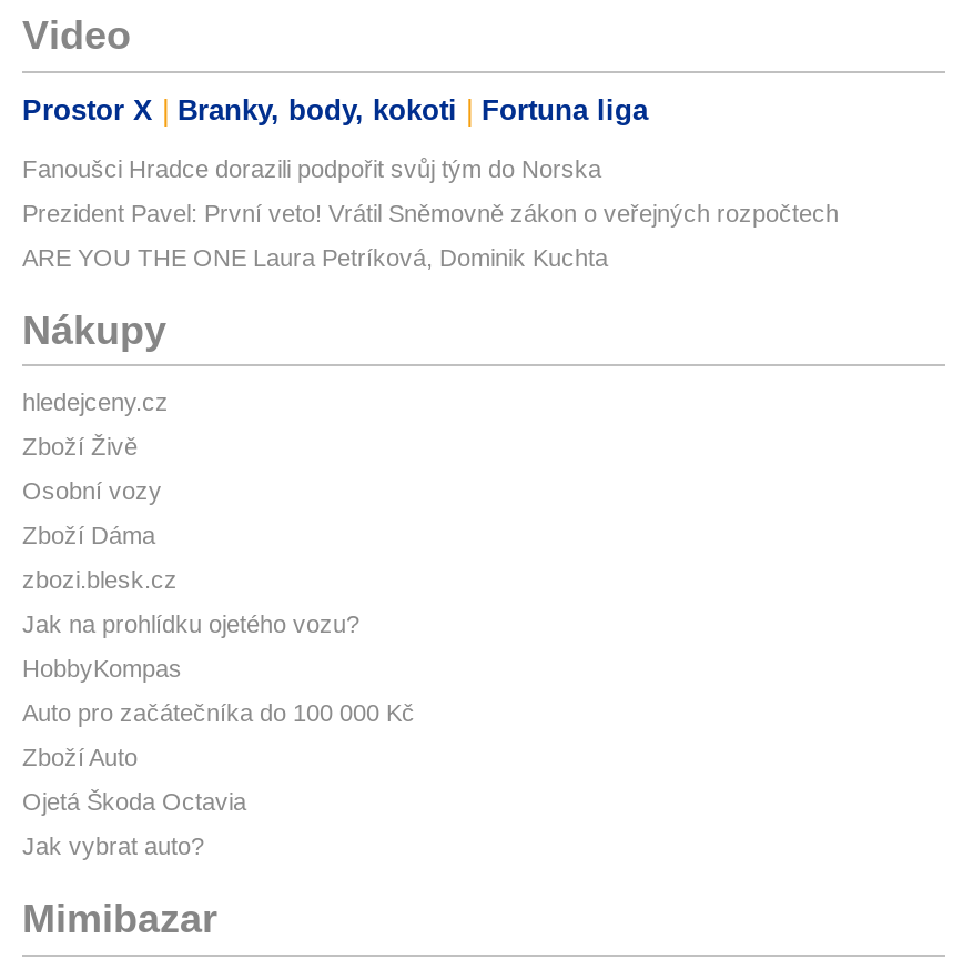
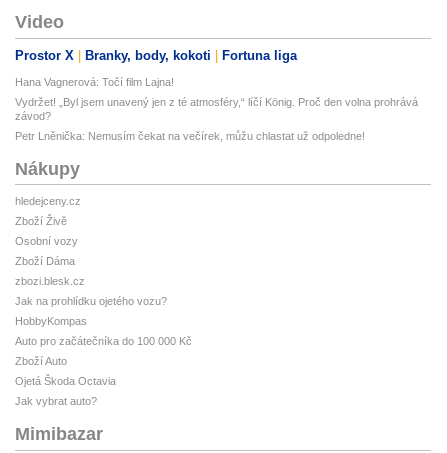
- Fanoušci Hradce dorazili podpořit svůj tým do Norska
+ Hana Vagnerová: Točí film Lajna!

- Prezident Pavel: První veto! Vrátil Sněmovně zákon o veřejných rozpočtech
+ Vydržet! „Byl jsem unavený jen z té atmosféry,“ líčí König. Proč den volna prohrává
+ závod?

- ARE YOU THE ONE Laura Petríková, Dominik Kuchta
+ Petr Lněnička: Nemusím čekat na večírek, můžu chlastat už odpoledne!
